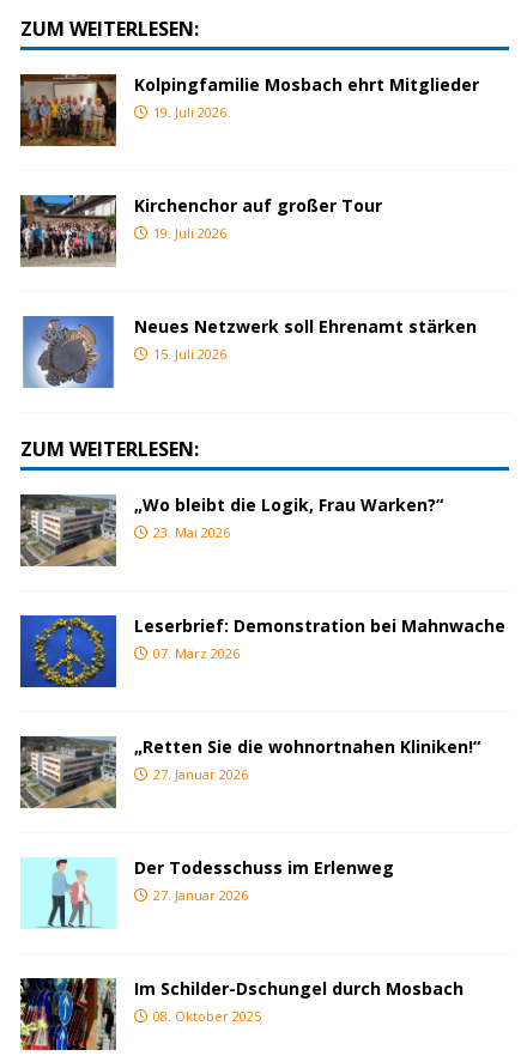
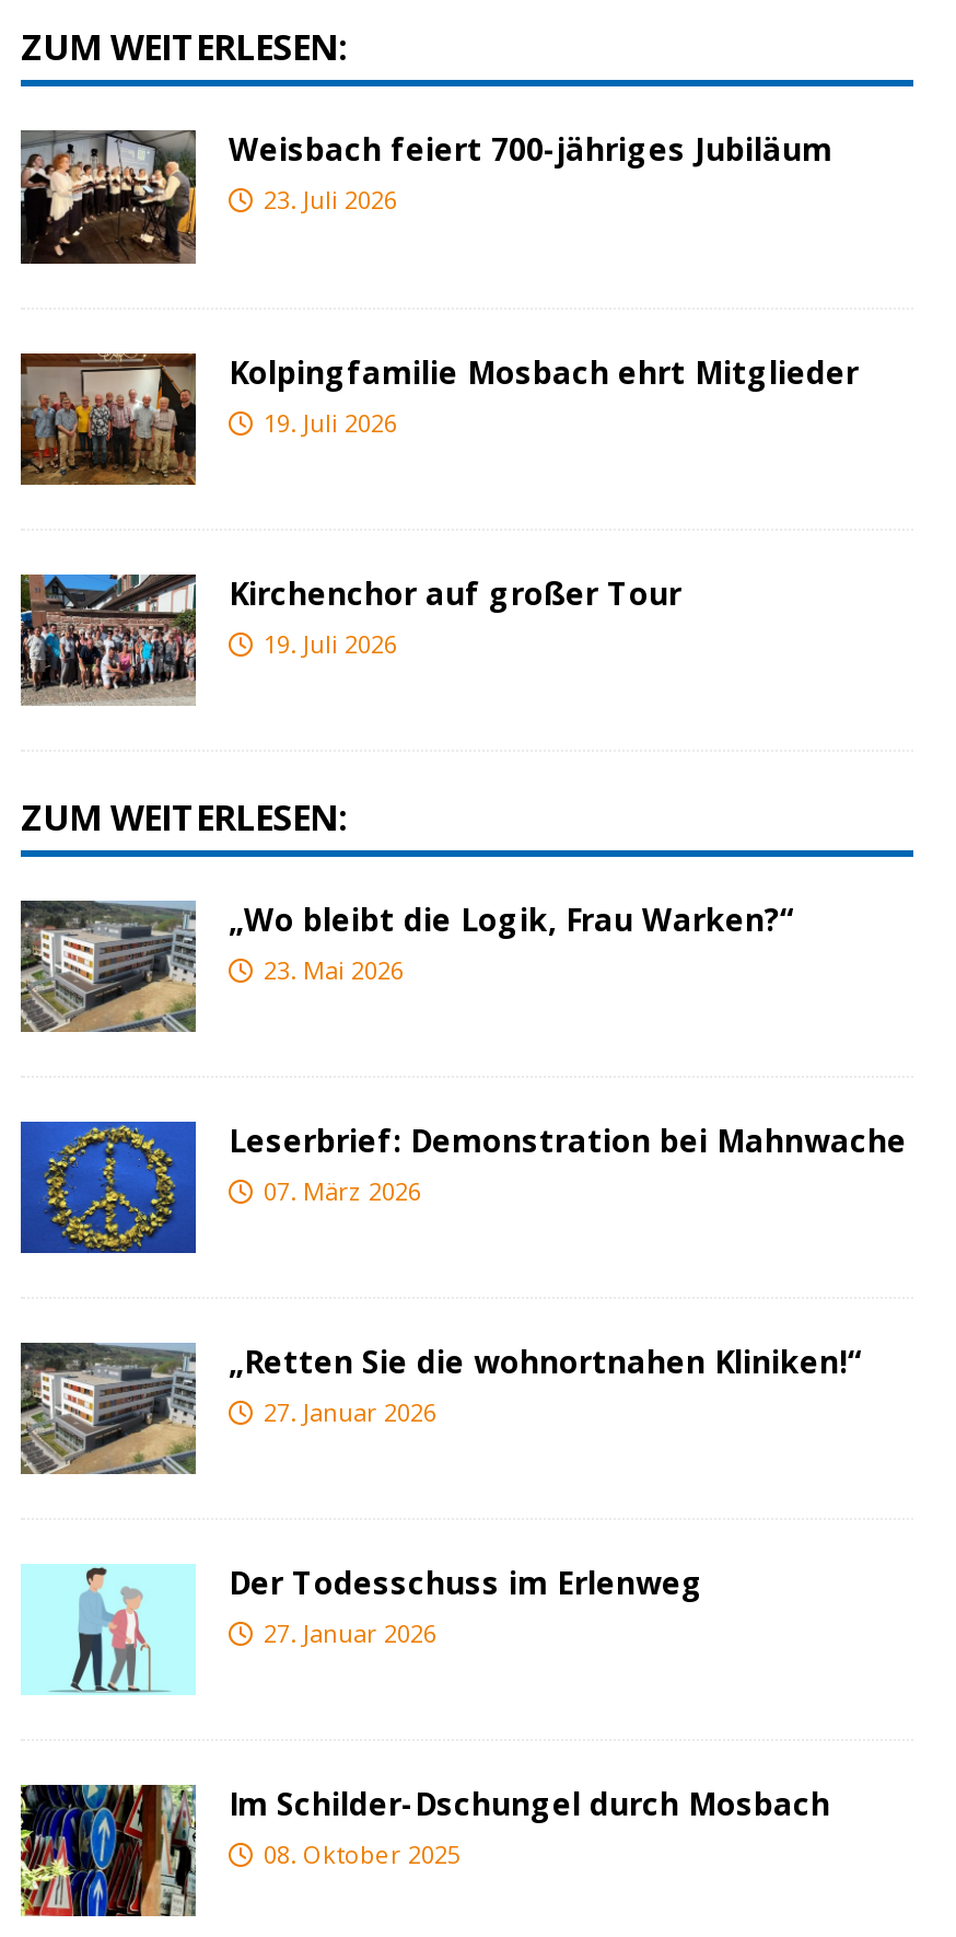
+ [image]
+ Weisbach feiert 700-jähriges Jubiläum
+ 23. Juli 2026

moved down: [image] | Kolpingfamilie Mosbach ehrt Mitglieder | 19. Juli 2026 | Kirchenchor auf großer Tour | 19. Juli 2026

- [image]
- Neues Netzwerk soll Ehrenamt stärken
- 15. Juli 2026
